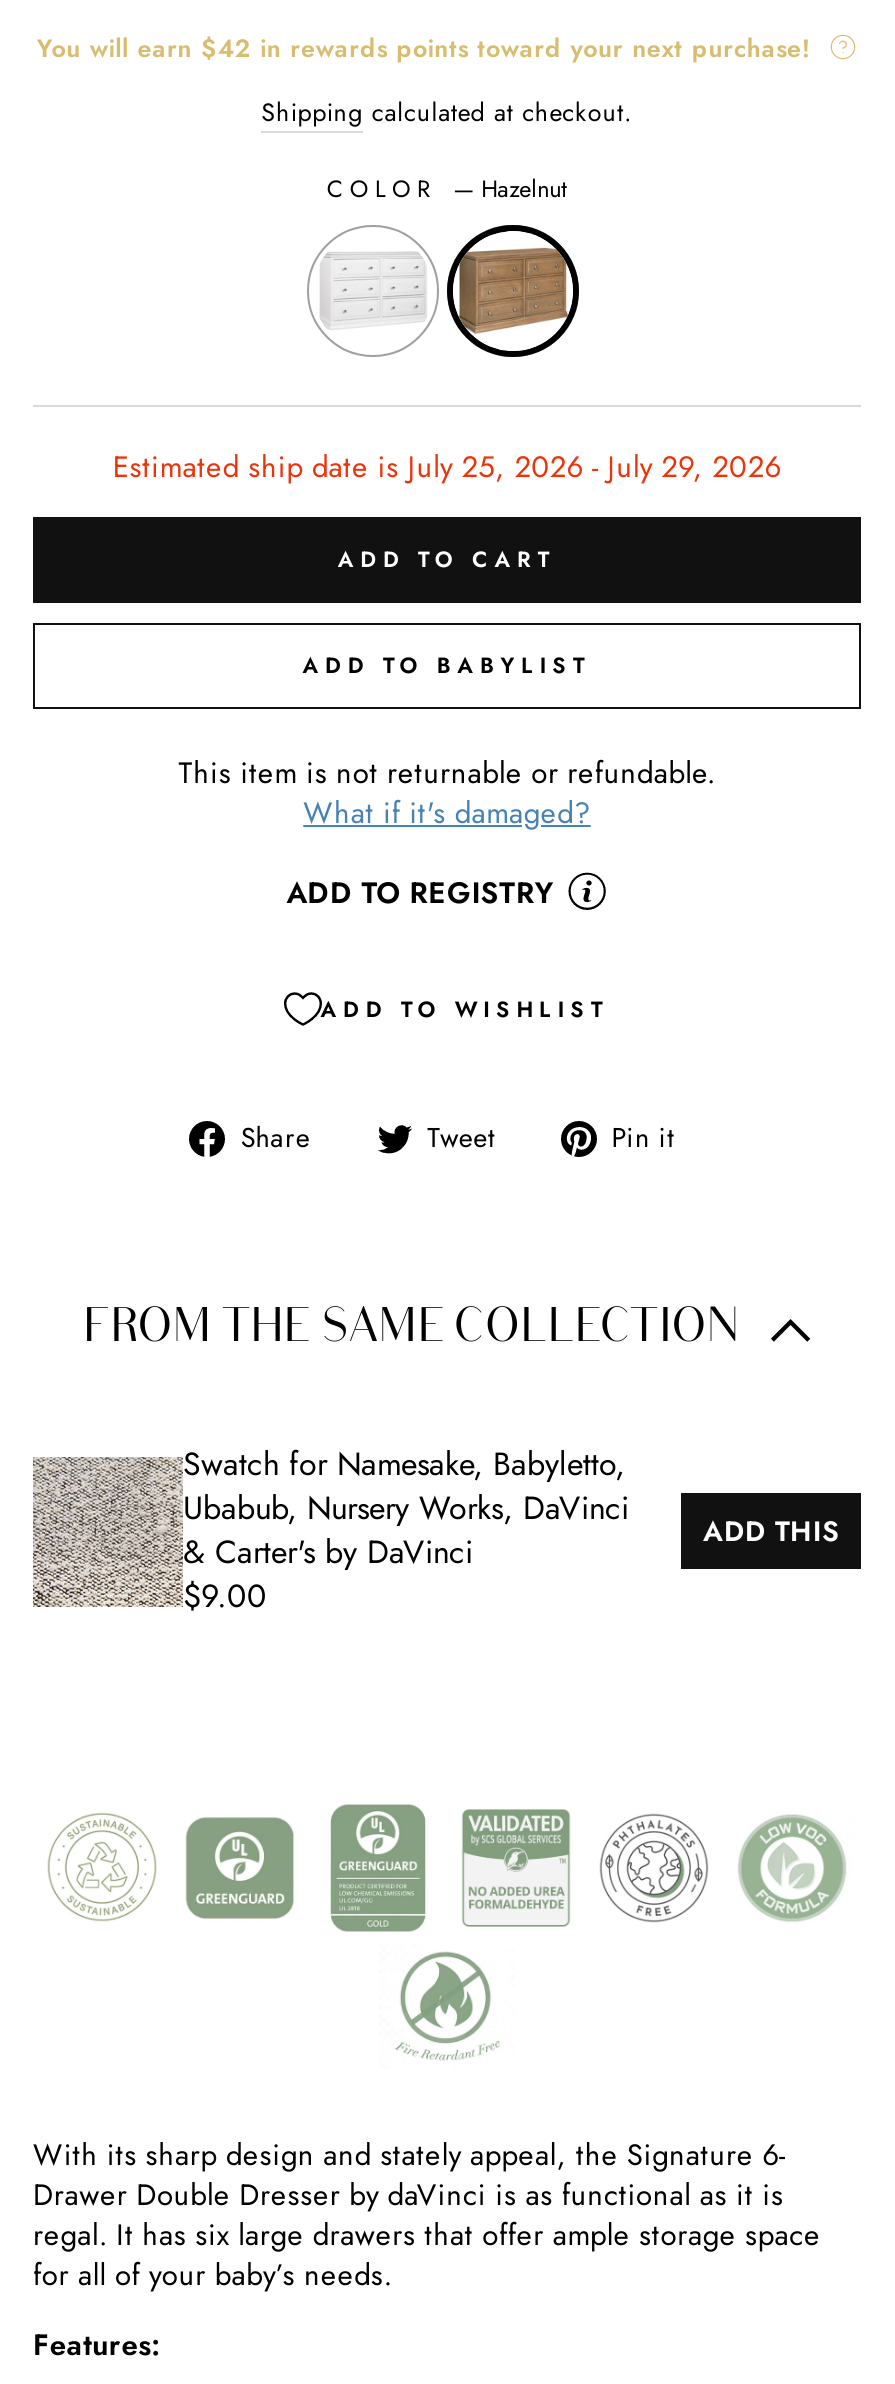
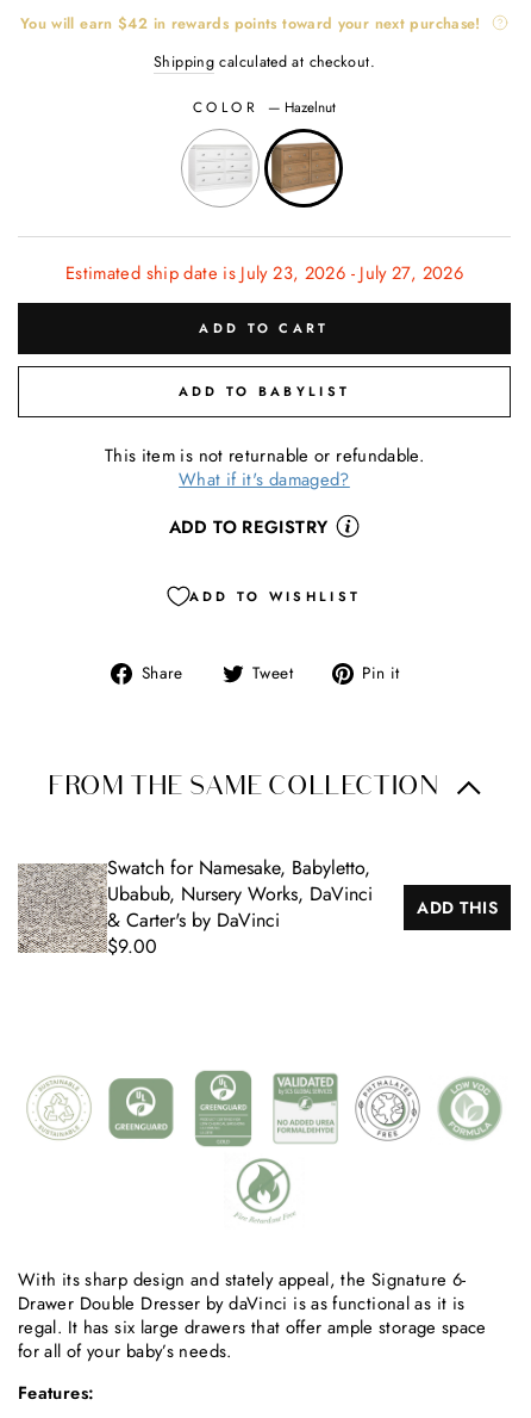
- Estimated ship date is July 25, 2026 - July 29, 2026
+ Estimated ship date is July 23, 2026 - July 27, 2026
